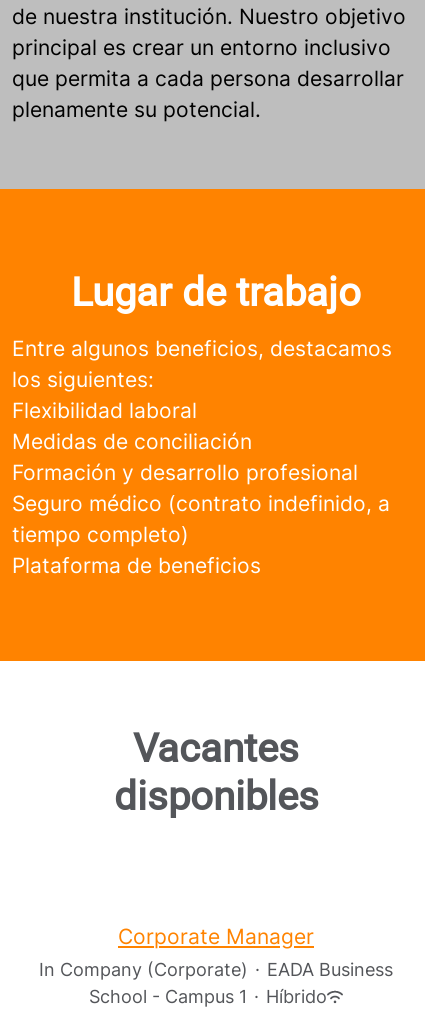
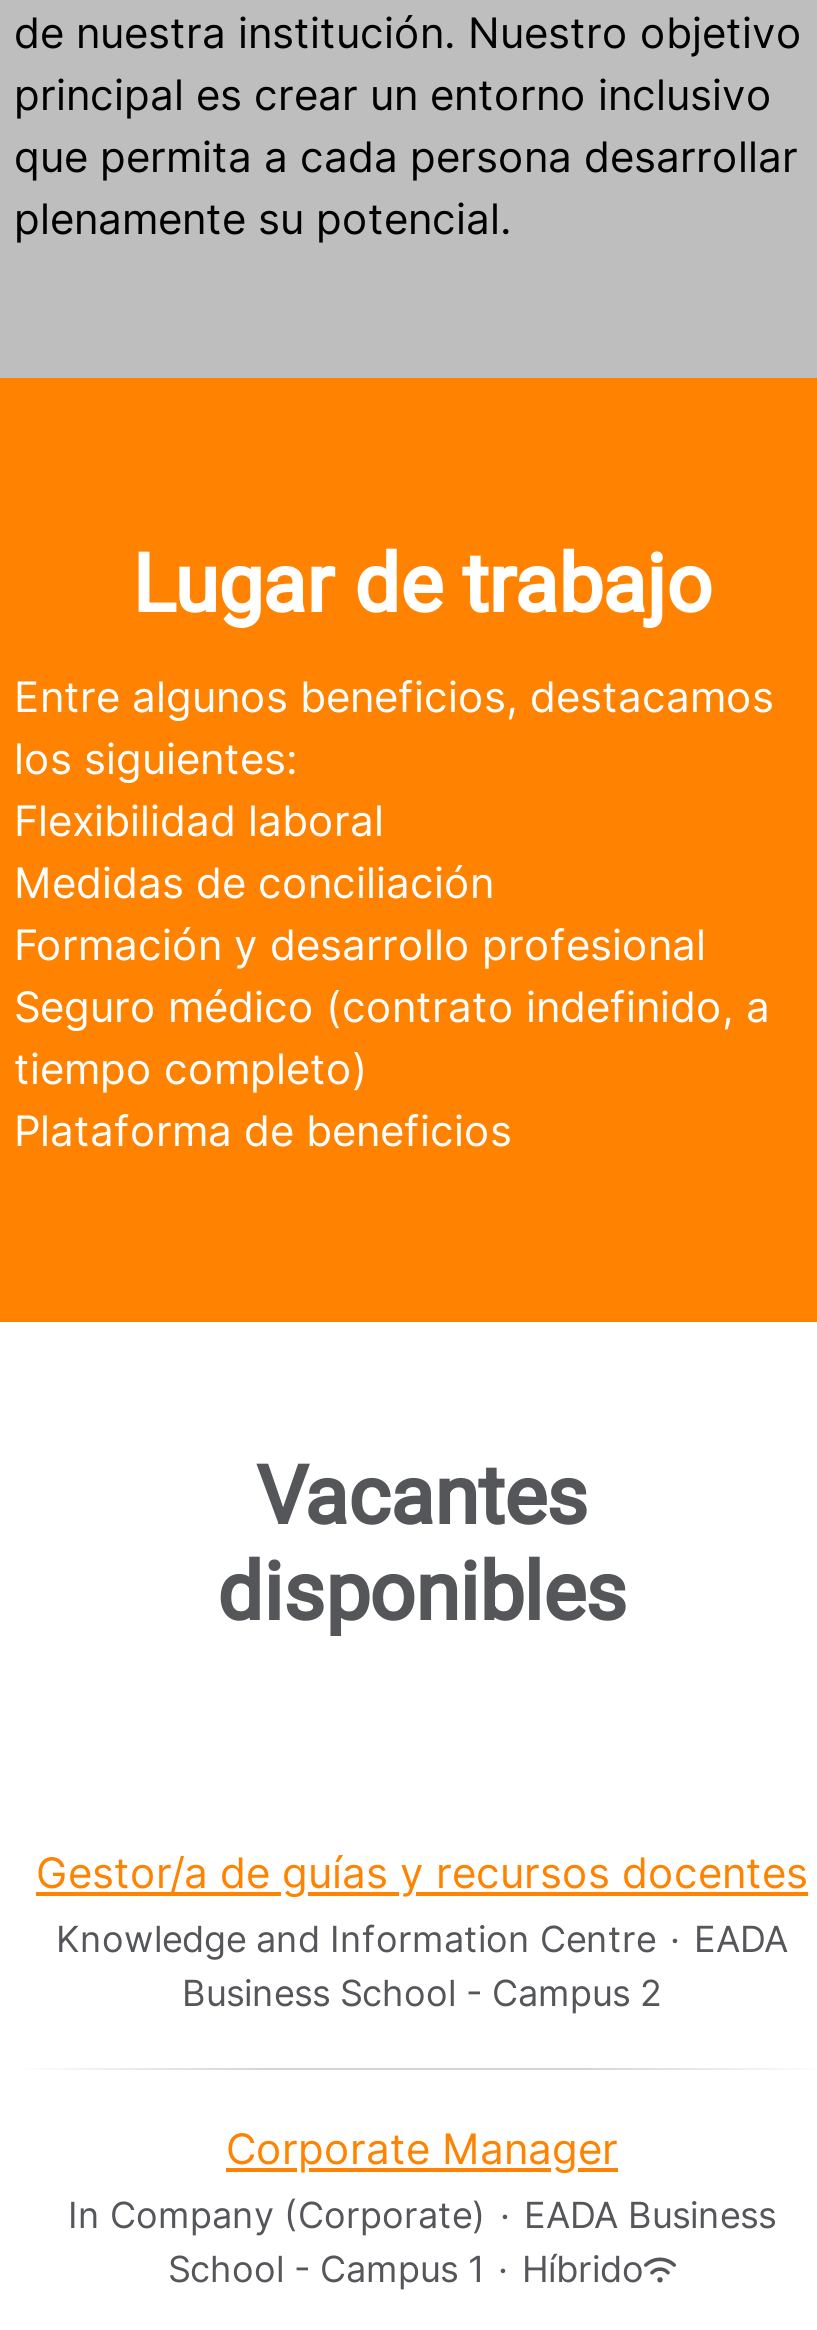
+ Gestor/a de guías y recursos docentes
+ Knowledge and Information Centre · EADA
+ Business School - Campus 2
